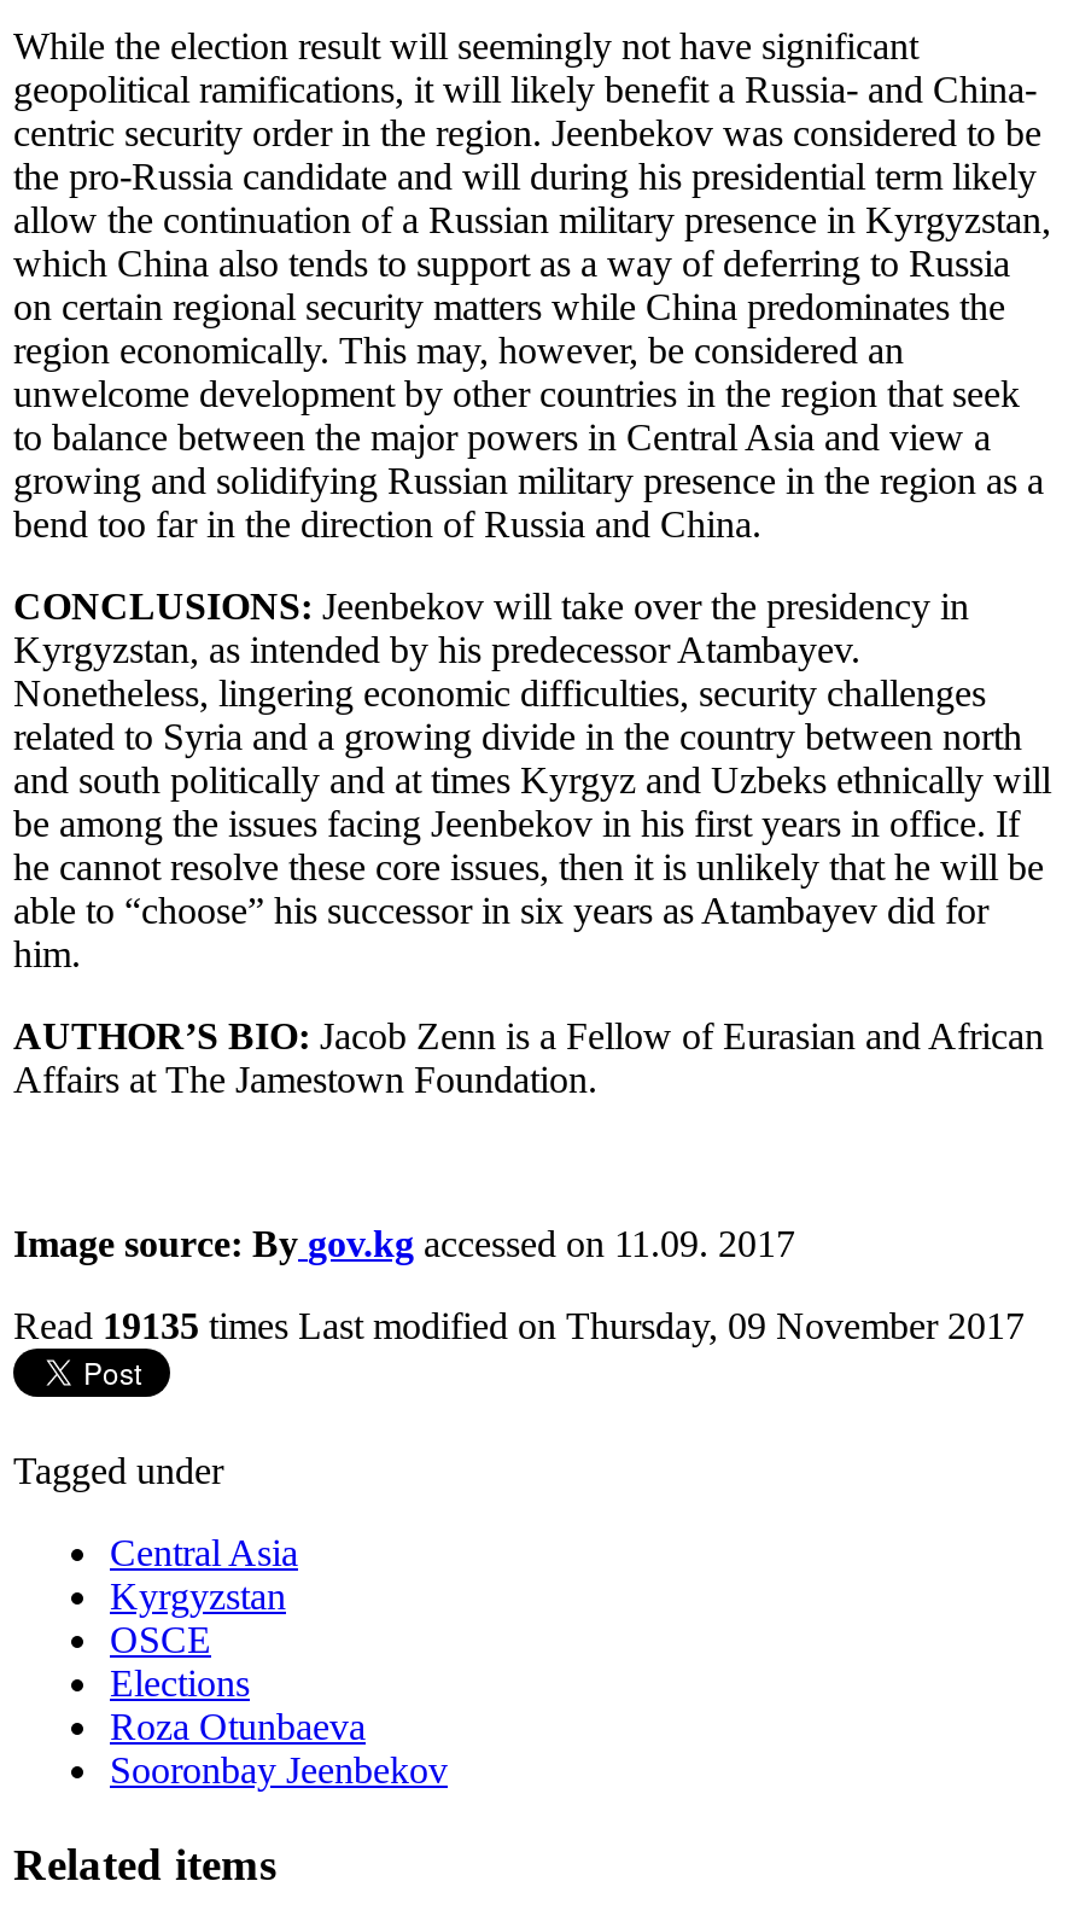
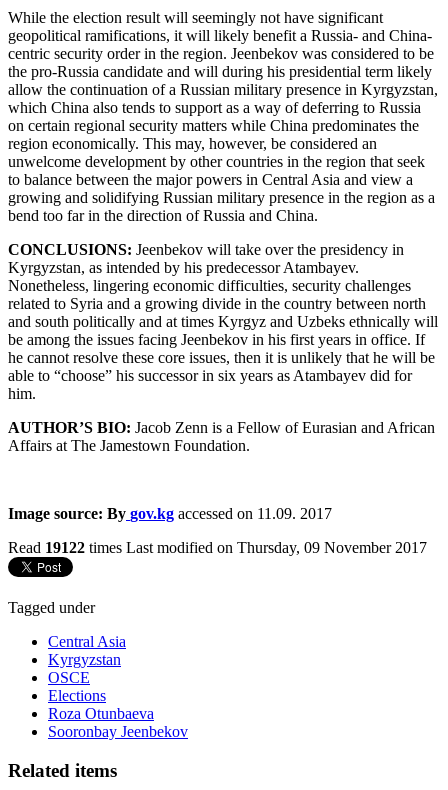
- Read 19135 times Last modified on Thursday, 09 November 2017
+ Read 19122 times Last modified on Thursday, 09 November 2017
